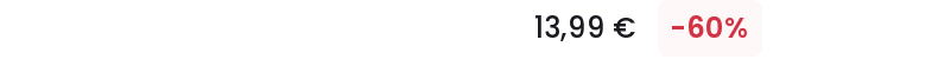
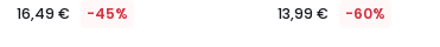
+ 16,49 €
+ -45%
